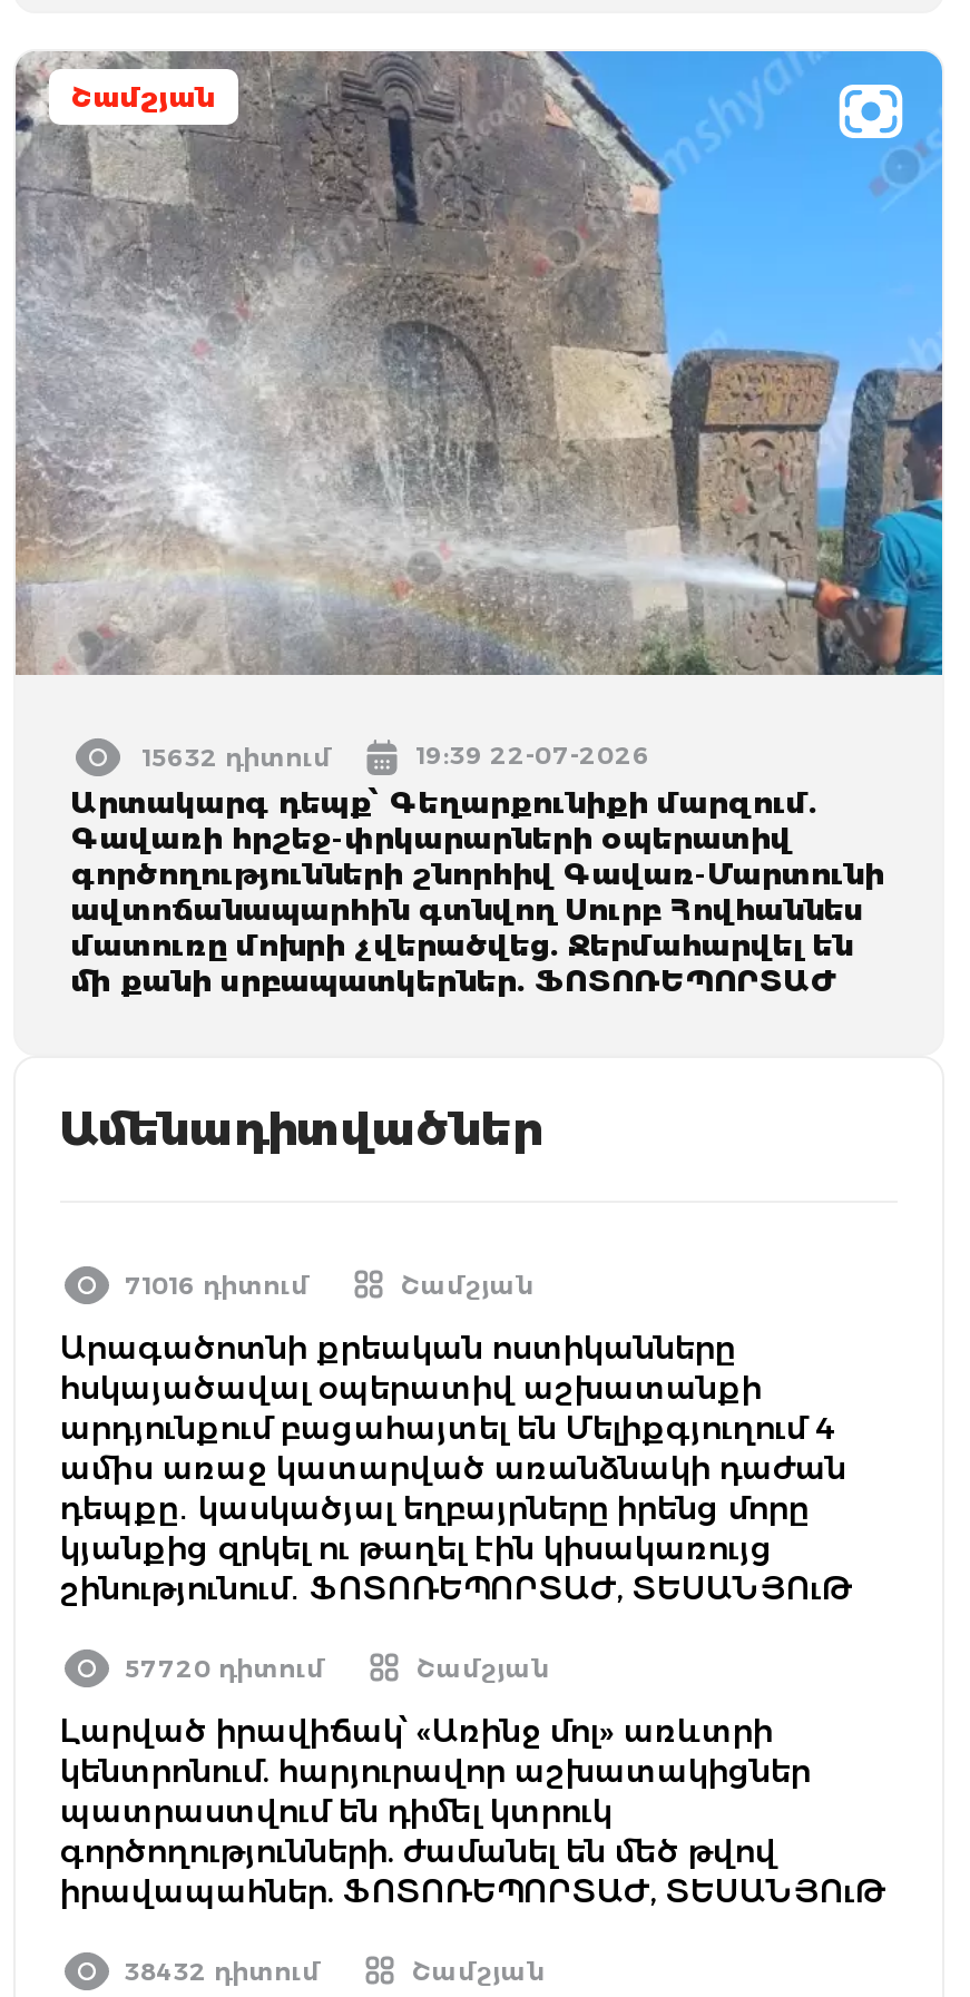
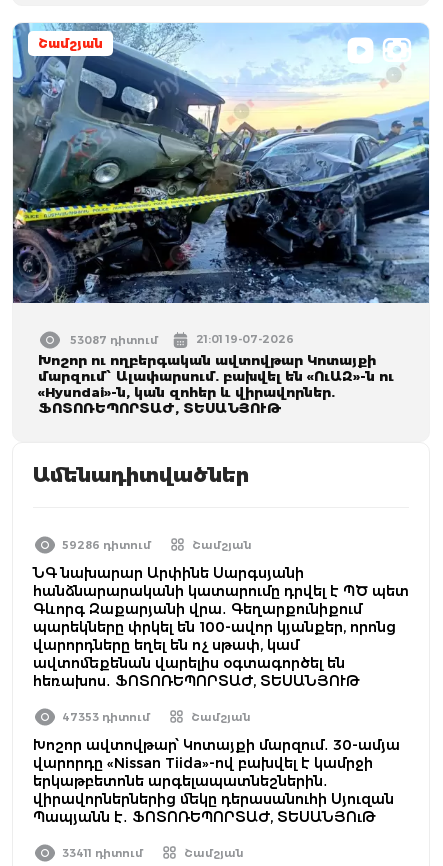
- [image]
- 15632 դիտում
- 19:39 22-07-2026
- Արտակարգ դեպք՝ Գեղարքունիքի մարզում.
- Գավառի հրշեջ-փրկարարների օպերատիվ
- գործողությունների շնորհիվ Գավառ-Մարտունի
- ավտոճանապարհին գտնվող Սուրբ Հովհաննես
- մատուռը մոխրի չվերածվեց. Ջերմահարվել են
- մի քանի սրբապատկերներ. ՖՈՏՈՌԵՊՈՐՏԱԺ
+ [image]
+ 53087 դիտում
+ 21:01 19-07-2026
+ Խոշոր ու ողբերգական ավտովթար Կոտայքի
+ մարզում՝ Ալափարսում. բախվել են «ՈւԱԶ»-ն ու
+ «Hyundai»-ն, կան զոհեր և վիրավորներ.
+ ՖՈՏՈՌԵՊՈՐՏԱԺ, ՏԵՍԱՆՅՈՒԹ

- 71016 դիտում
+ 59286 դիտում

- Արագածոտնի քրեական ոստիկանները
- հսկայածավալ օպերատիվ աշխատանքի
- արդյունքում բացահայտել են Մելիքգյուղում 4
- ամիս առաջ կատարված առանձնակի դաժան
- դեպքը․ կասկածյալ եղբայրները իրենց մորը
- կյանքից զրկել ու թաղել էին կիսակառույց
- շինությունում․ ՖՈՏՈՌԵՊՈՐՏԱԺ, ՏԵՍԱՆՅՈւԹ
+ ՆԳ նախարար Արփինե Սարգսյանի
+ հանձնարարականի կատարումը դրվել է ՊԾ պետ
+ Գևորգ Զաքարյանի վրա․ Գեղարքունիքում
+ պարեկները փրկել են 100-ավոր կյանքեր, որոնց
+ վարորդները եղել են ոչ սթափ, կամ
+ ավտոմեքենան վարելիս օգտագործել են
+ հեռախոս․ ՖՈՏՈՌԵՊՈՐՏԱԺ, ՏԵՍԱՆՅՈՒԹ

- 57720 դիտում
+ 47353 դիտում

- Լարված իրավիճակ՝ «Առինջ մոլ» առևտրի
- կենտրոնում. հարյուրավոր աշխատակիցներ
- պատրաստվում են դիմել կտրուկ
- գործողությունների. ժամանել են մեծ թվով
- իրավապահներ. ՖՈՏՈՌԵՊՈՐՏԱԺ, ՏԵՍԱՆՅՈւԹ
+ Խոշոր ավտովթար՝ Կոտայքի մարզում․ 30-ամյա
+ վարորդը «Nissan Tiida»-ով բախվել է կամրջի
+ երկաթբետոնե արգելապատնեշներին․
+ վիրավորներներից մեկը դերասանուհի Սյուզան
+ Պապյանն է․ ՖՈՏՈՌԵՊՈՐՏԱԺ, ՏԵՍԱՆՅՈւԹ

- 38432 դիտում
+ 33411 դիտում
